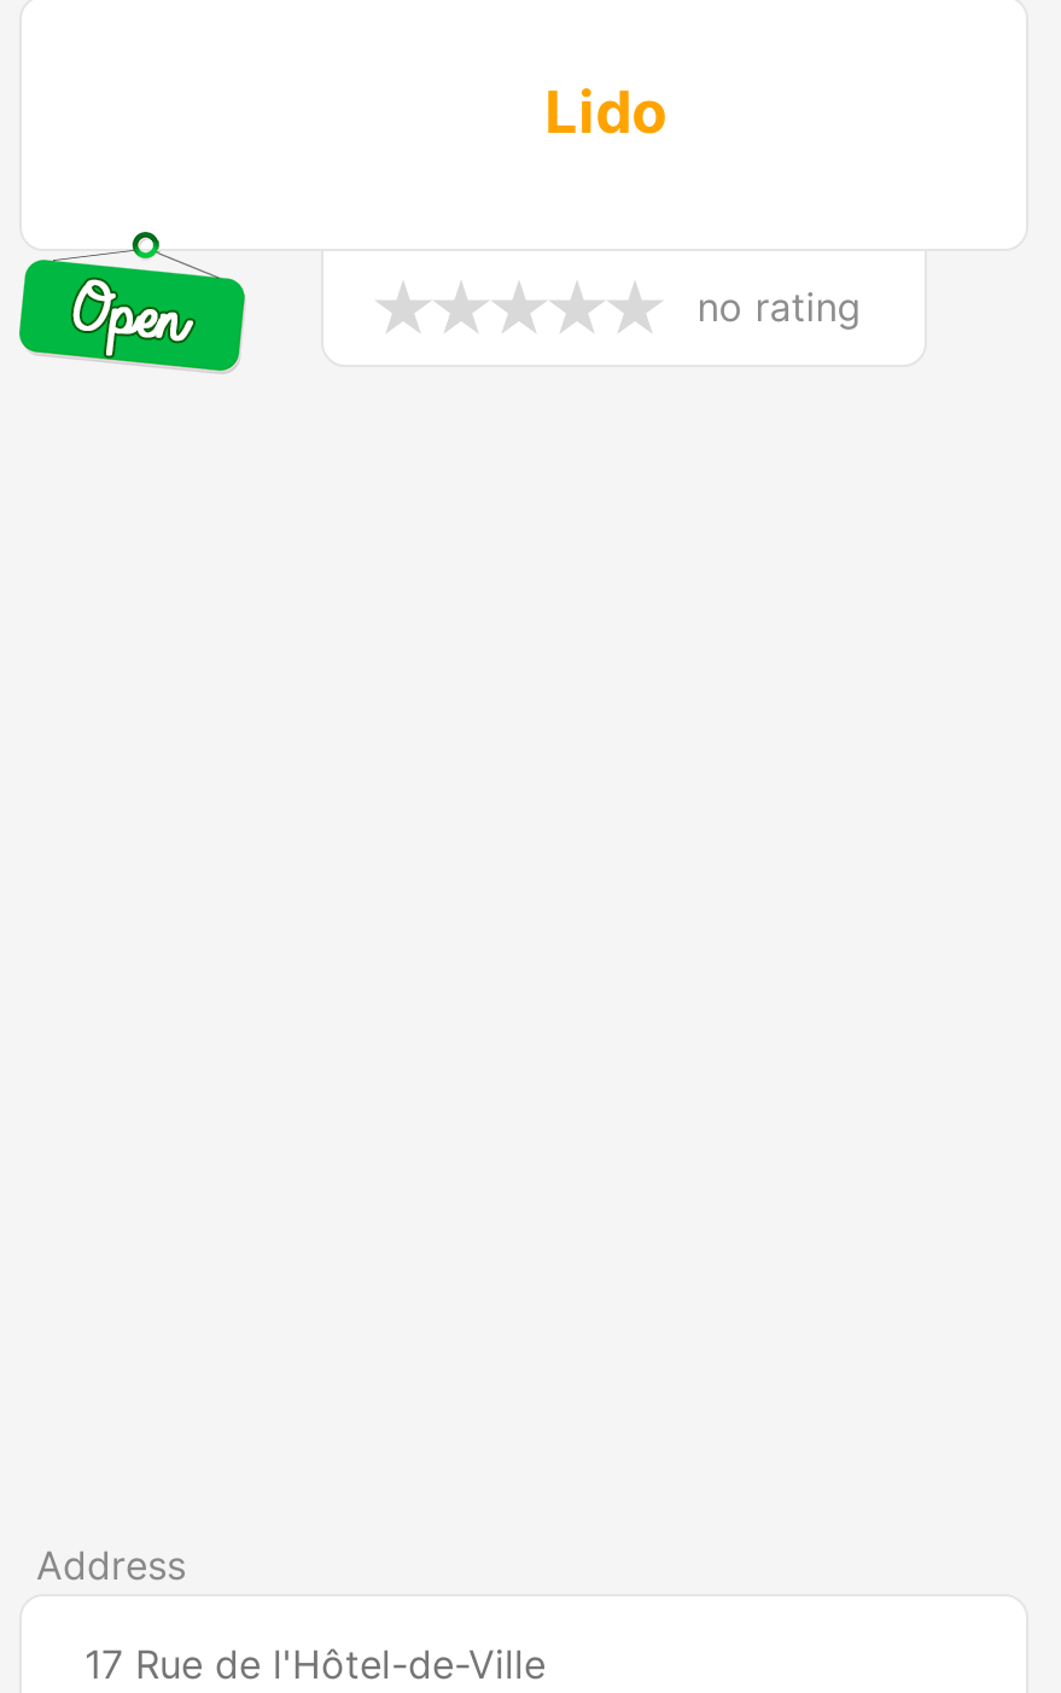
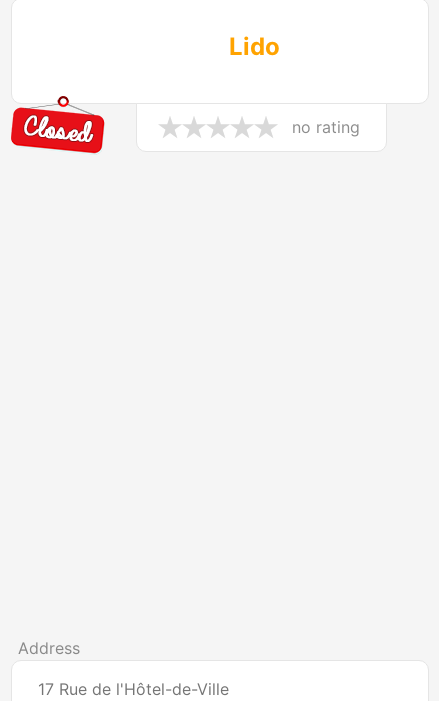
- [image]
+ [image]
